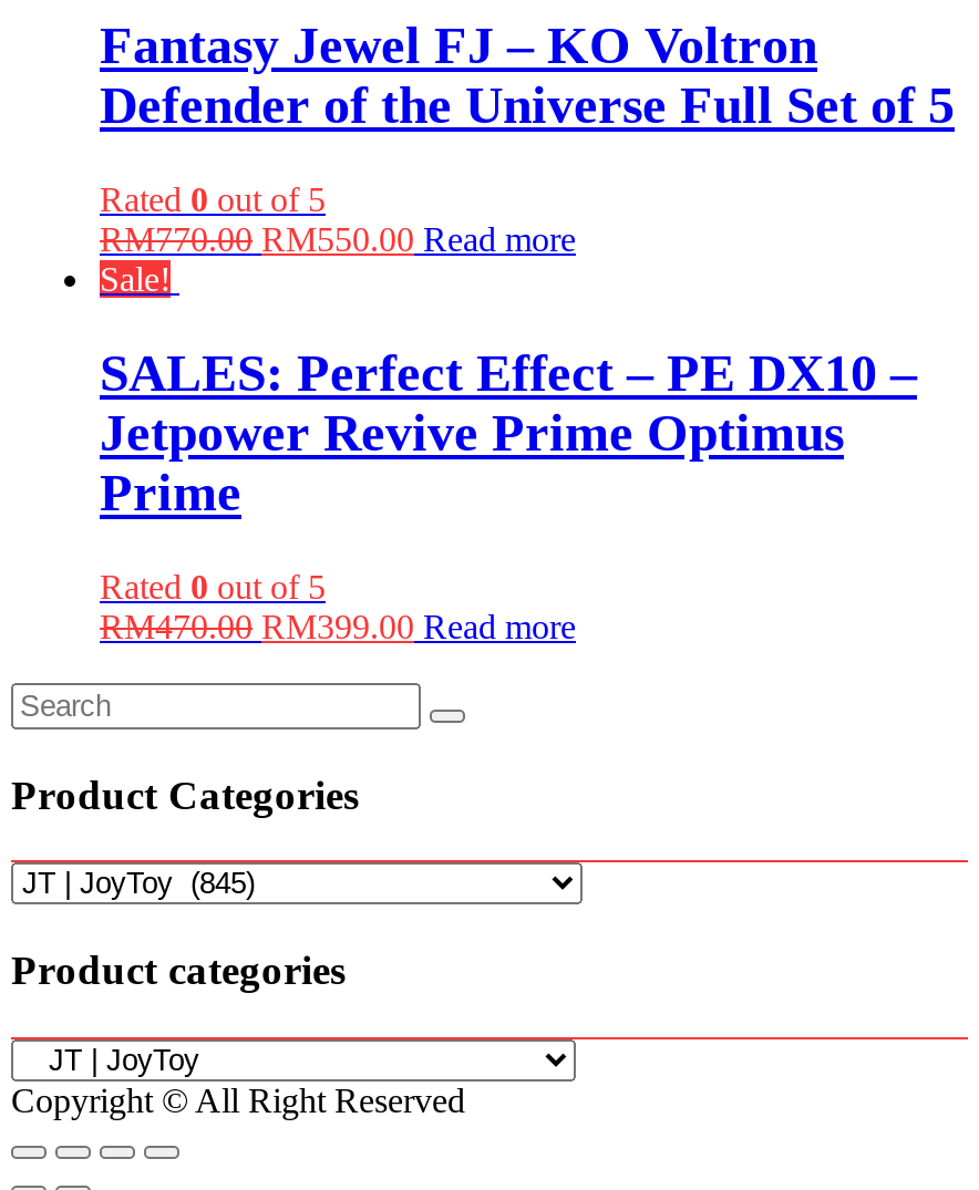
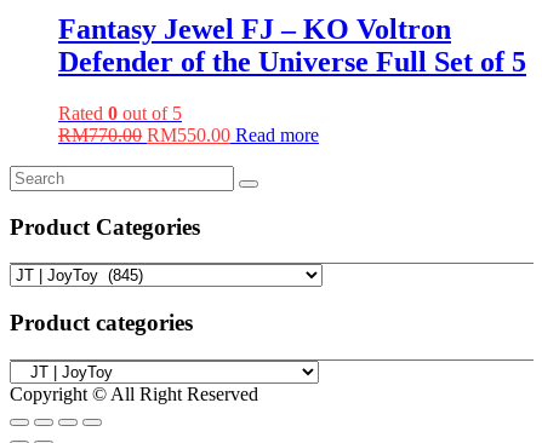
- Sale!
- SALES: Perfect Effect – PE DX10 –
- Jetpower Revive Prime Optimus
- Prime
- Rated 0 out of 5
- RM470.00 RM399.00 Read more
